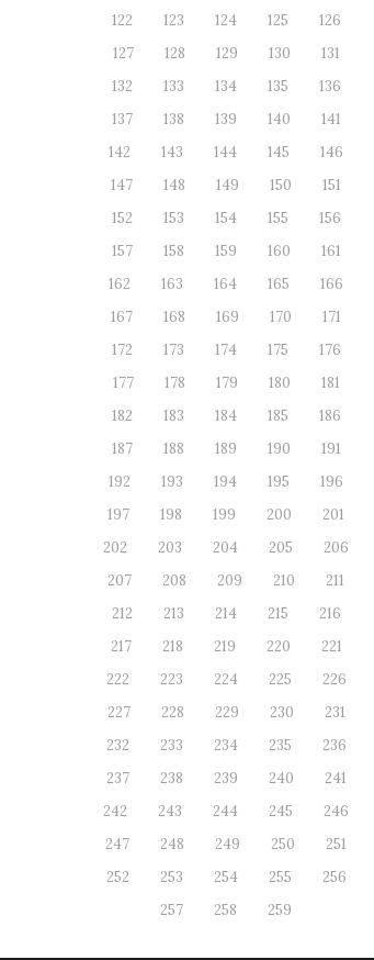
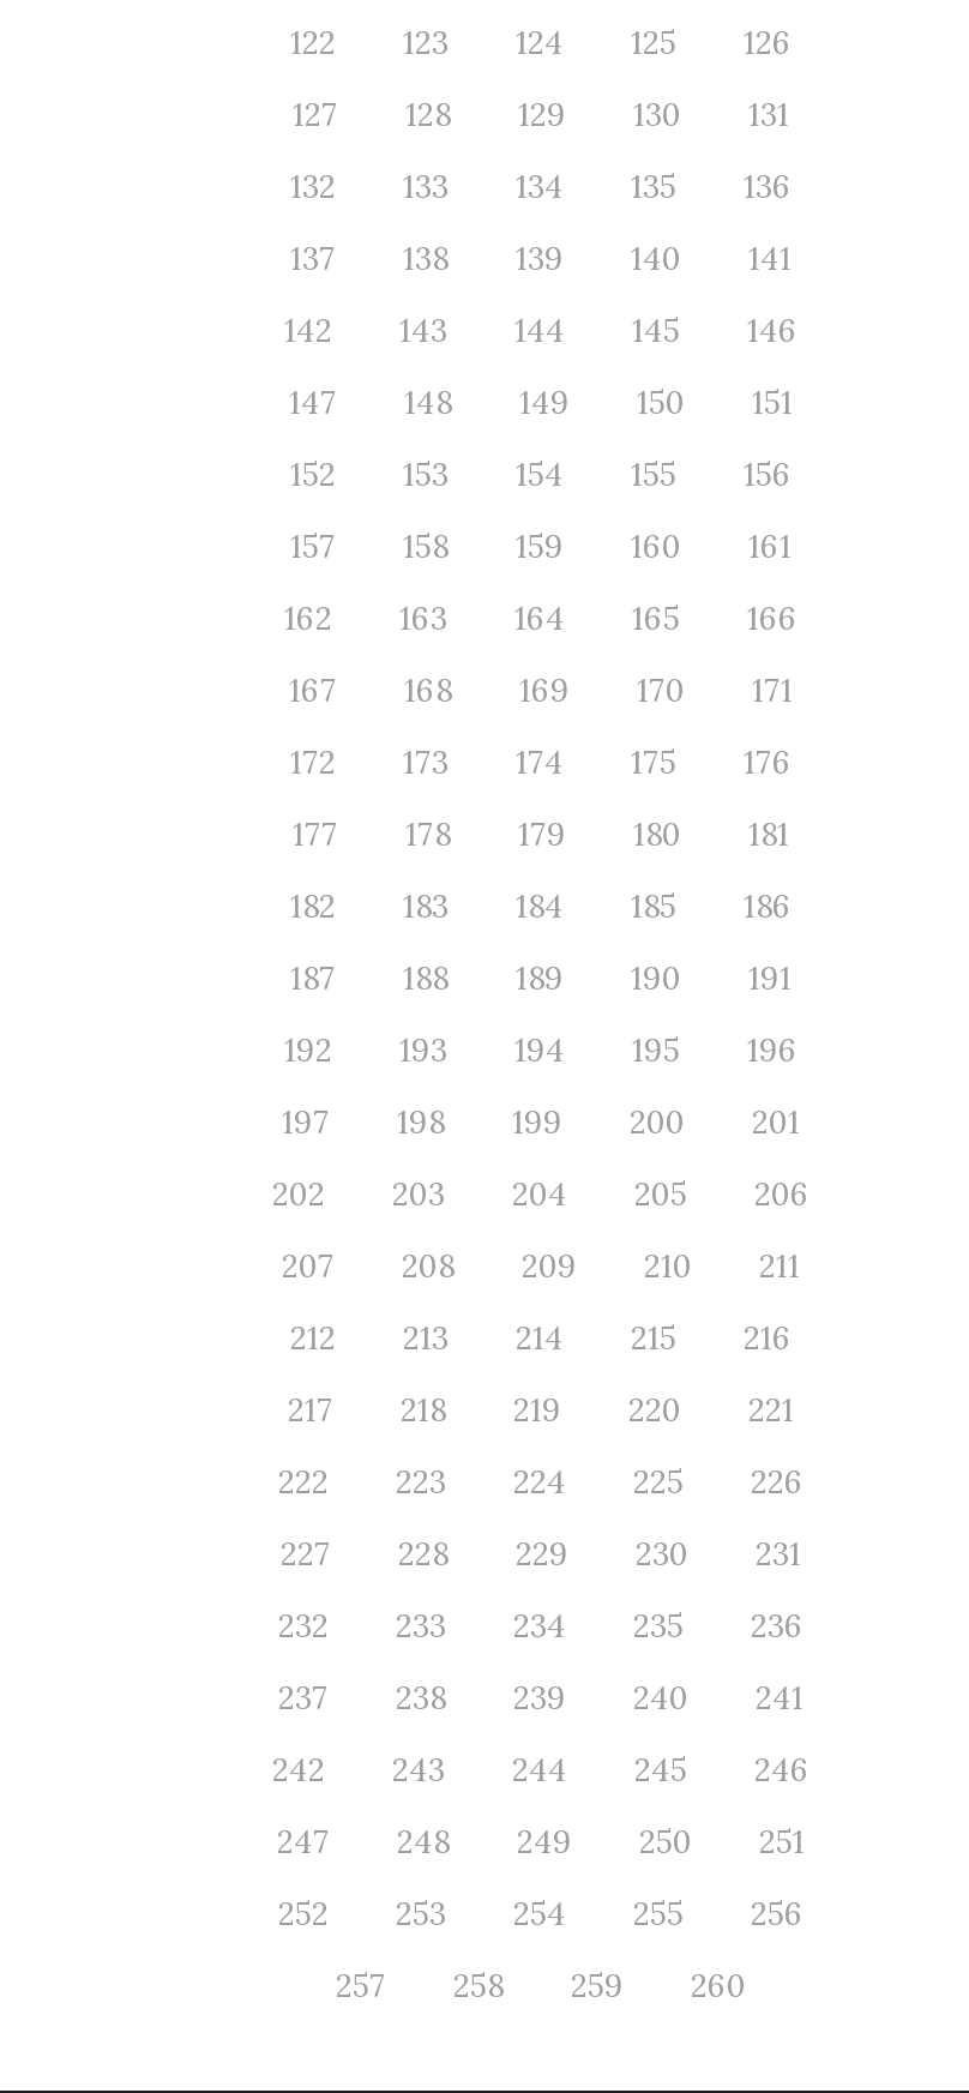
+ 260
